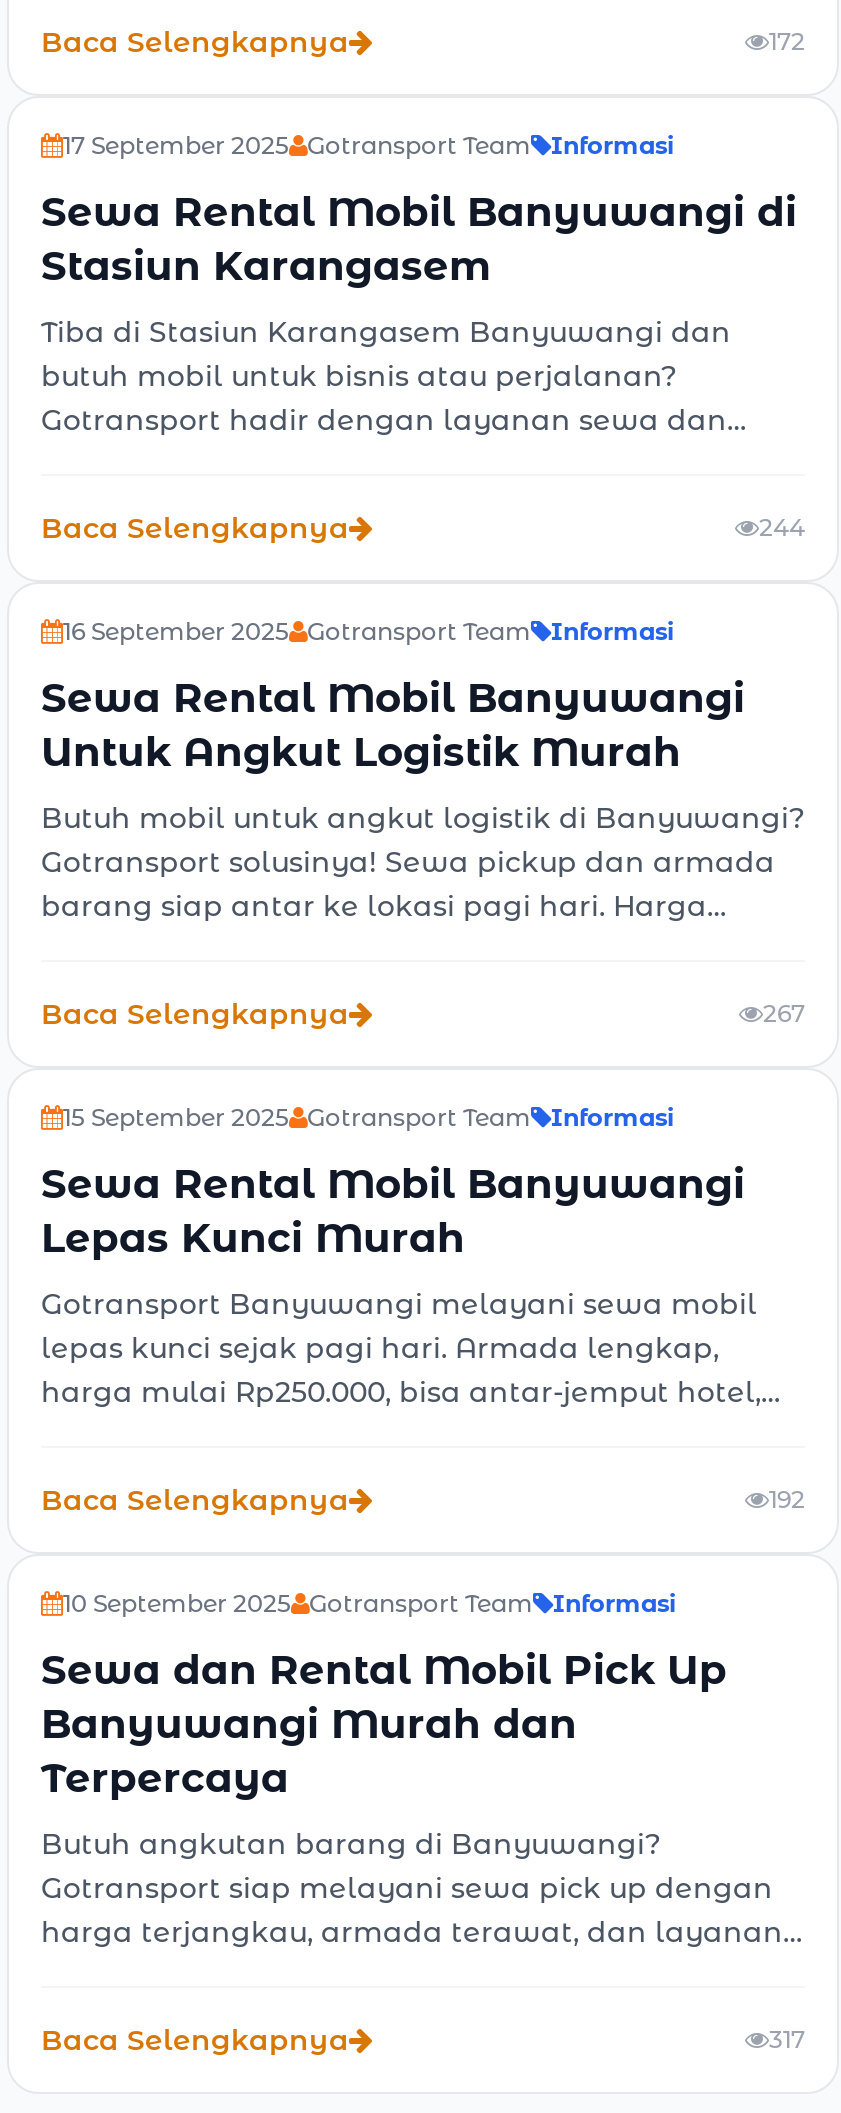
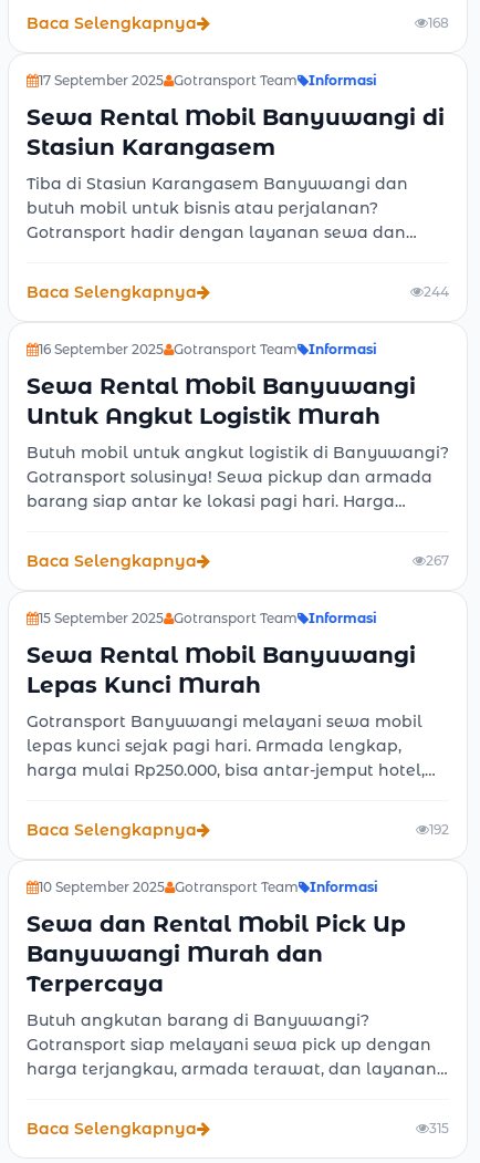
- 172
+ 168

- 317
+ 315
